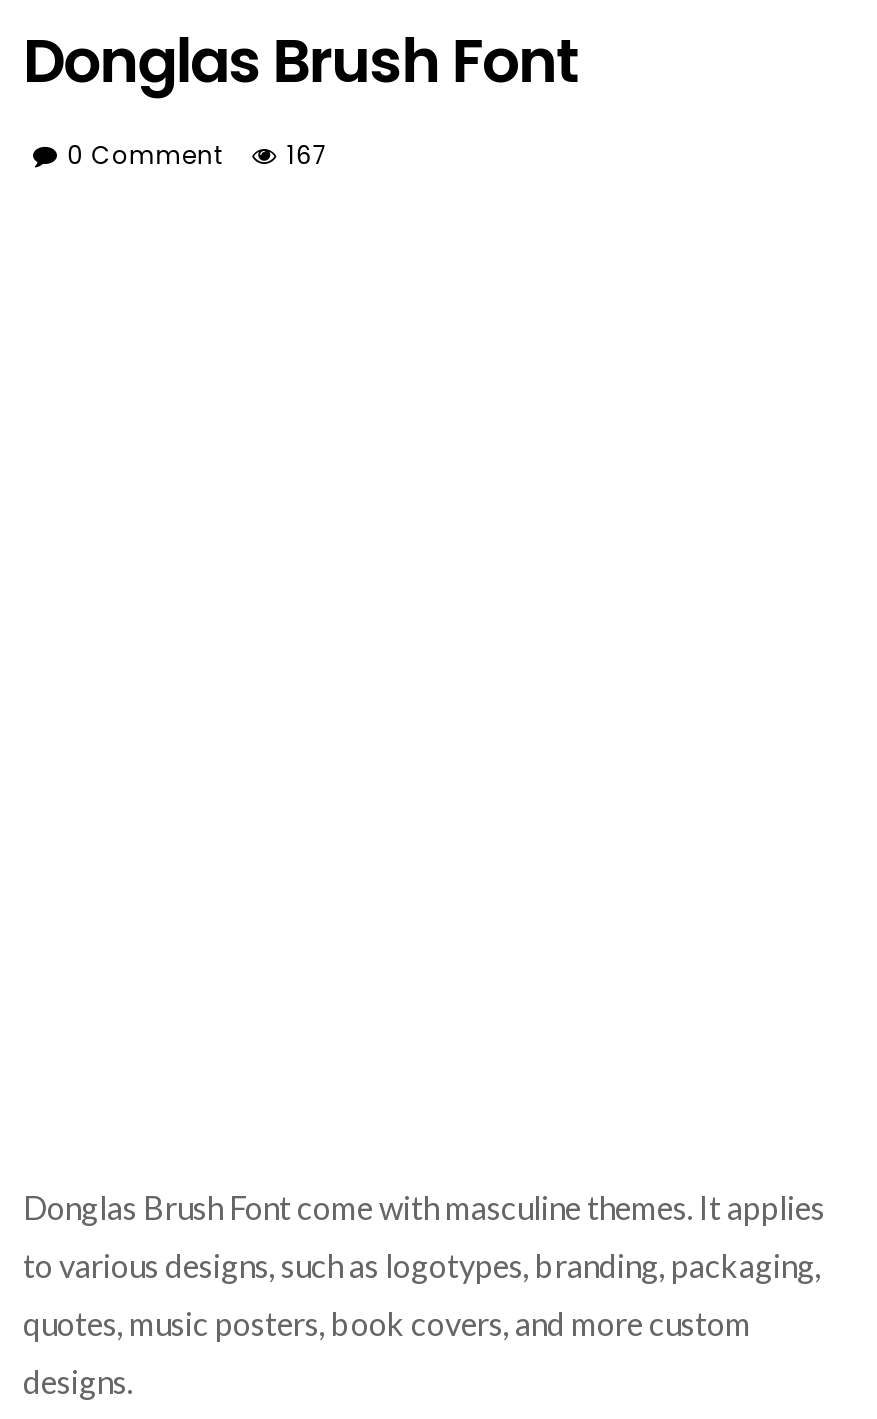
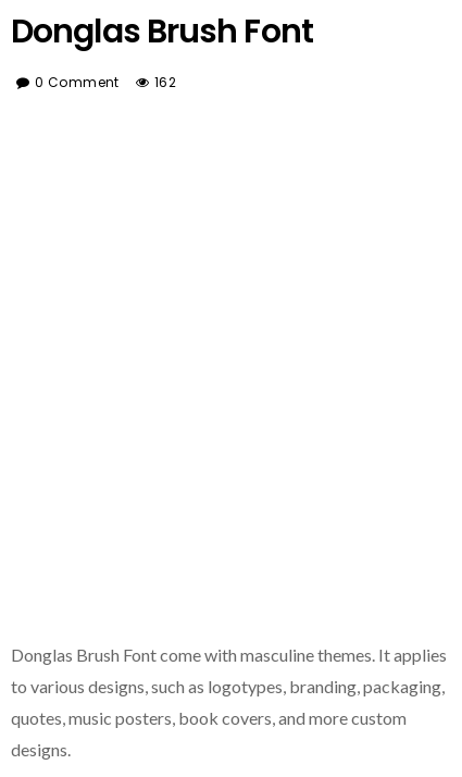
- 0 Comment 167
+ 0 Comment 162
